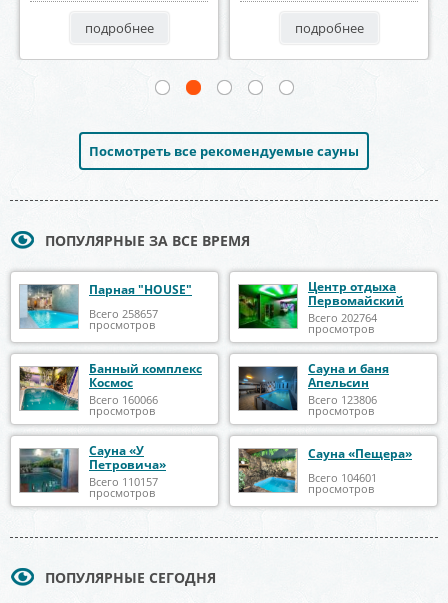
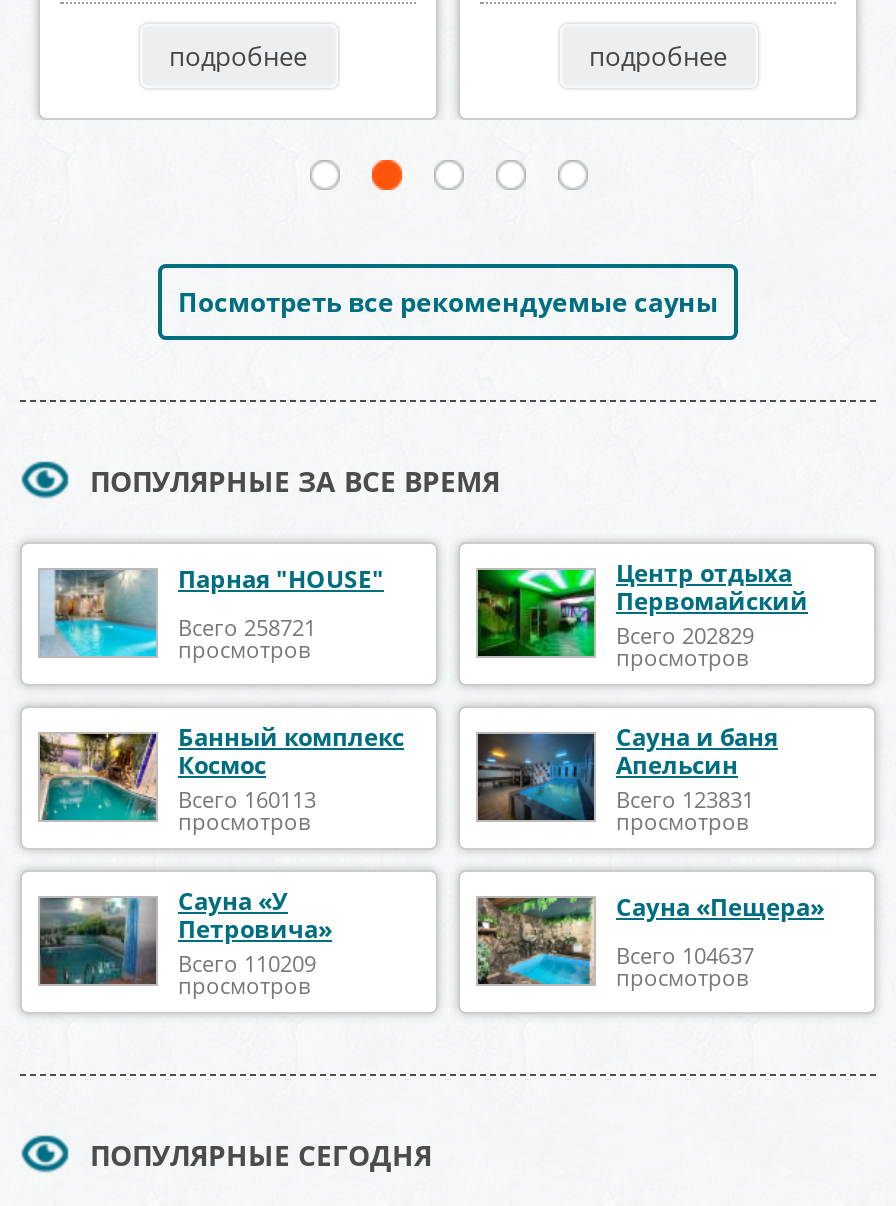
- Всего 258657
+ Всего 258721

- Всего 202764
+ Всего 202829

- Всего 160066
+ Всего 160113

- Всего 123806
+ Всего 123831

- Всего 110157
+ Всего 110209

- Всего 104601
+ Всего 104637
